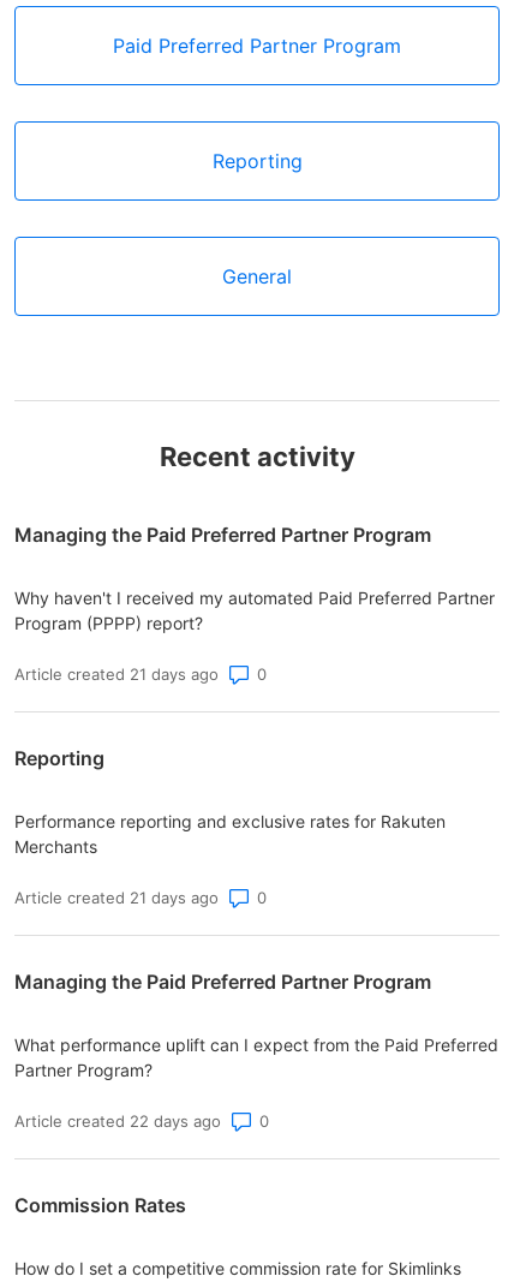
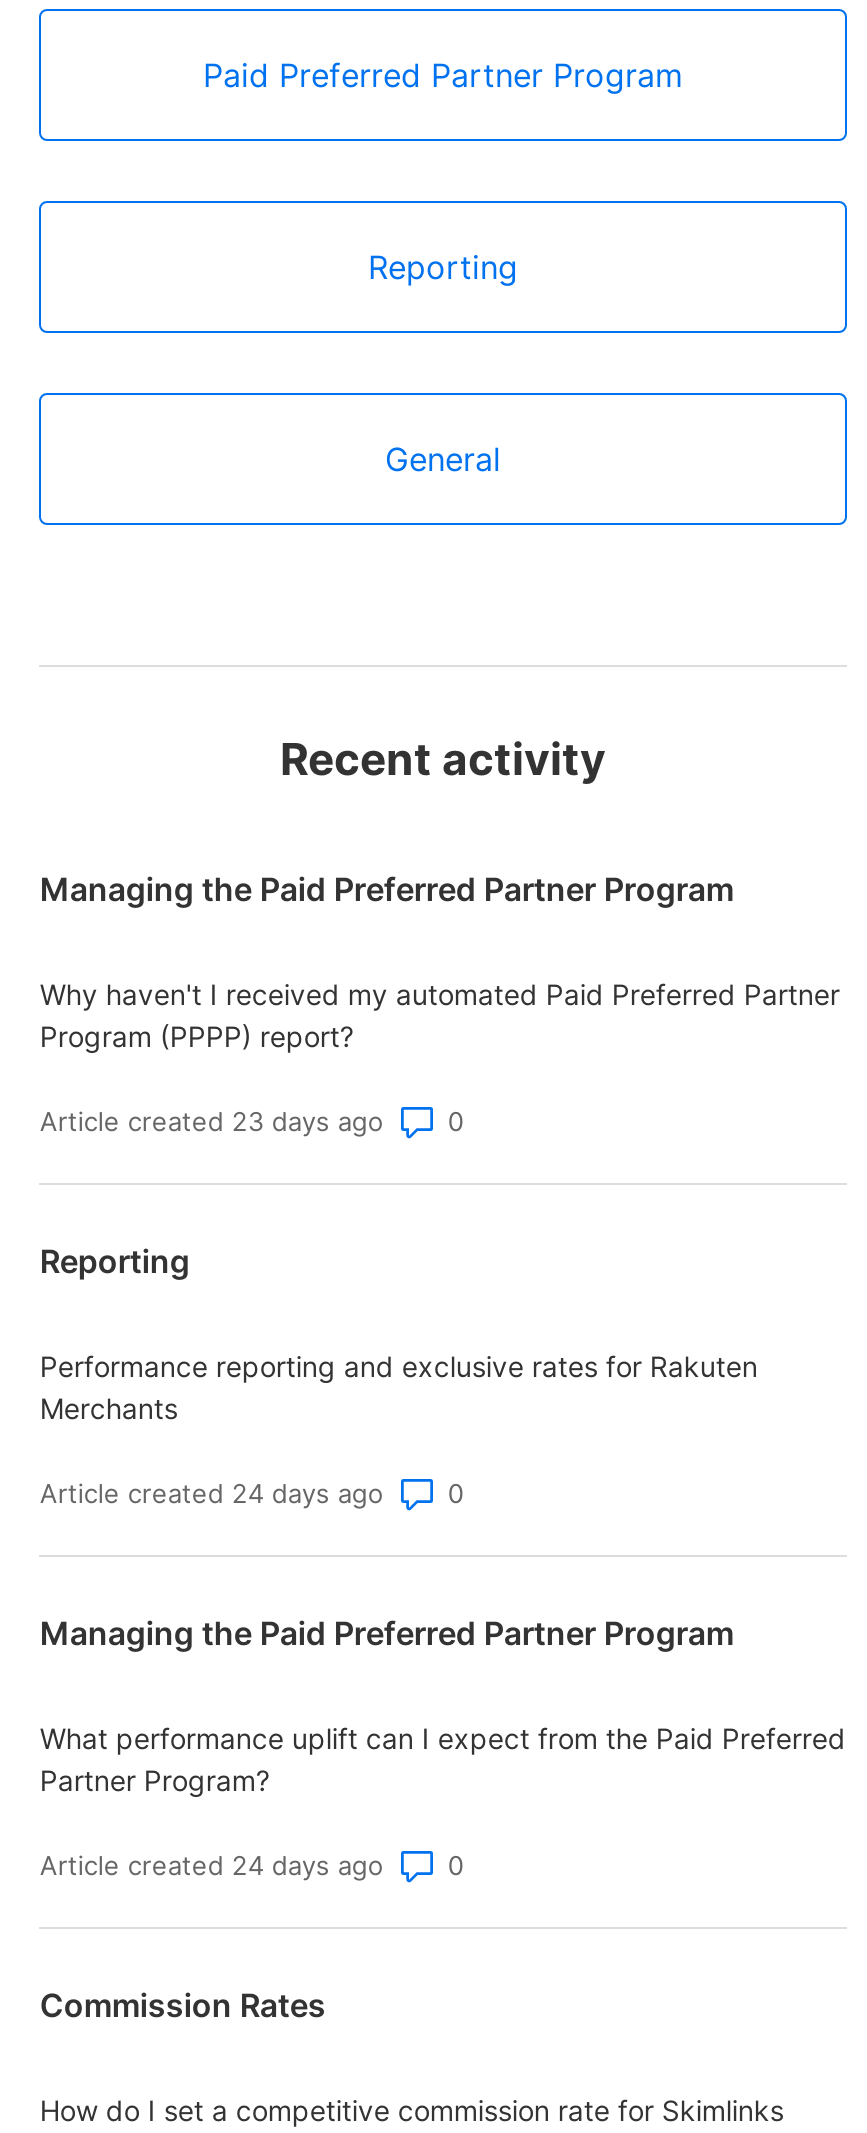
- Article created 21 days ago
+ Article created 23 days ago

- Article created 21 days ago
+ Article created 24 days ago

- Article created 22 days ago
+ Article created 24 days ago
